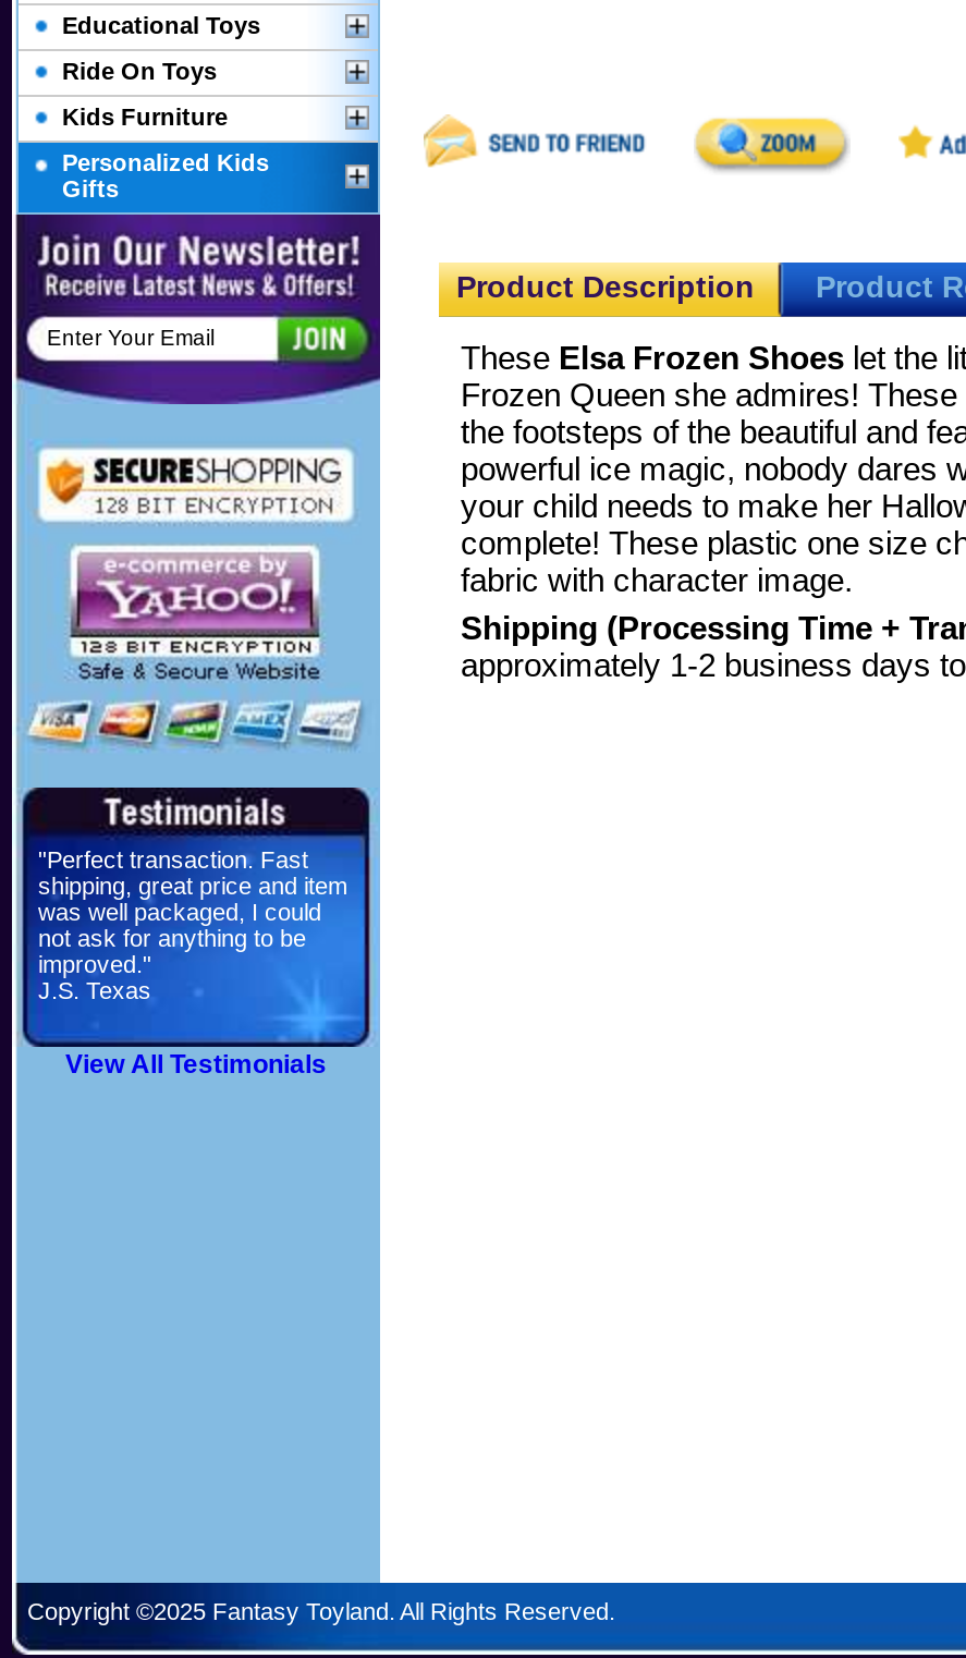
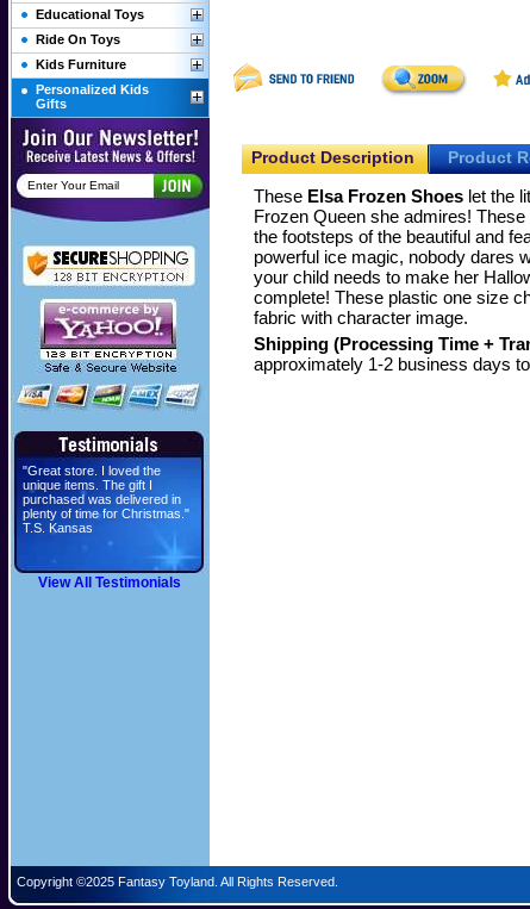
- "Perfect transaction. Fast
- shipping, great price and item
- was well packaged, I could
- not ask for anything to be
- improved."
- J.S. Texas
+ "Great store. I loved the
+ unique items. The gift I
+ purchased was delivered in
+ plenty of time for Christmas."
+ T.S. Kansas
